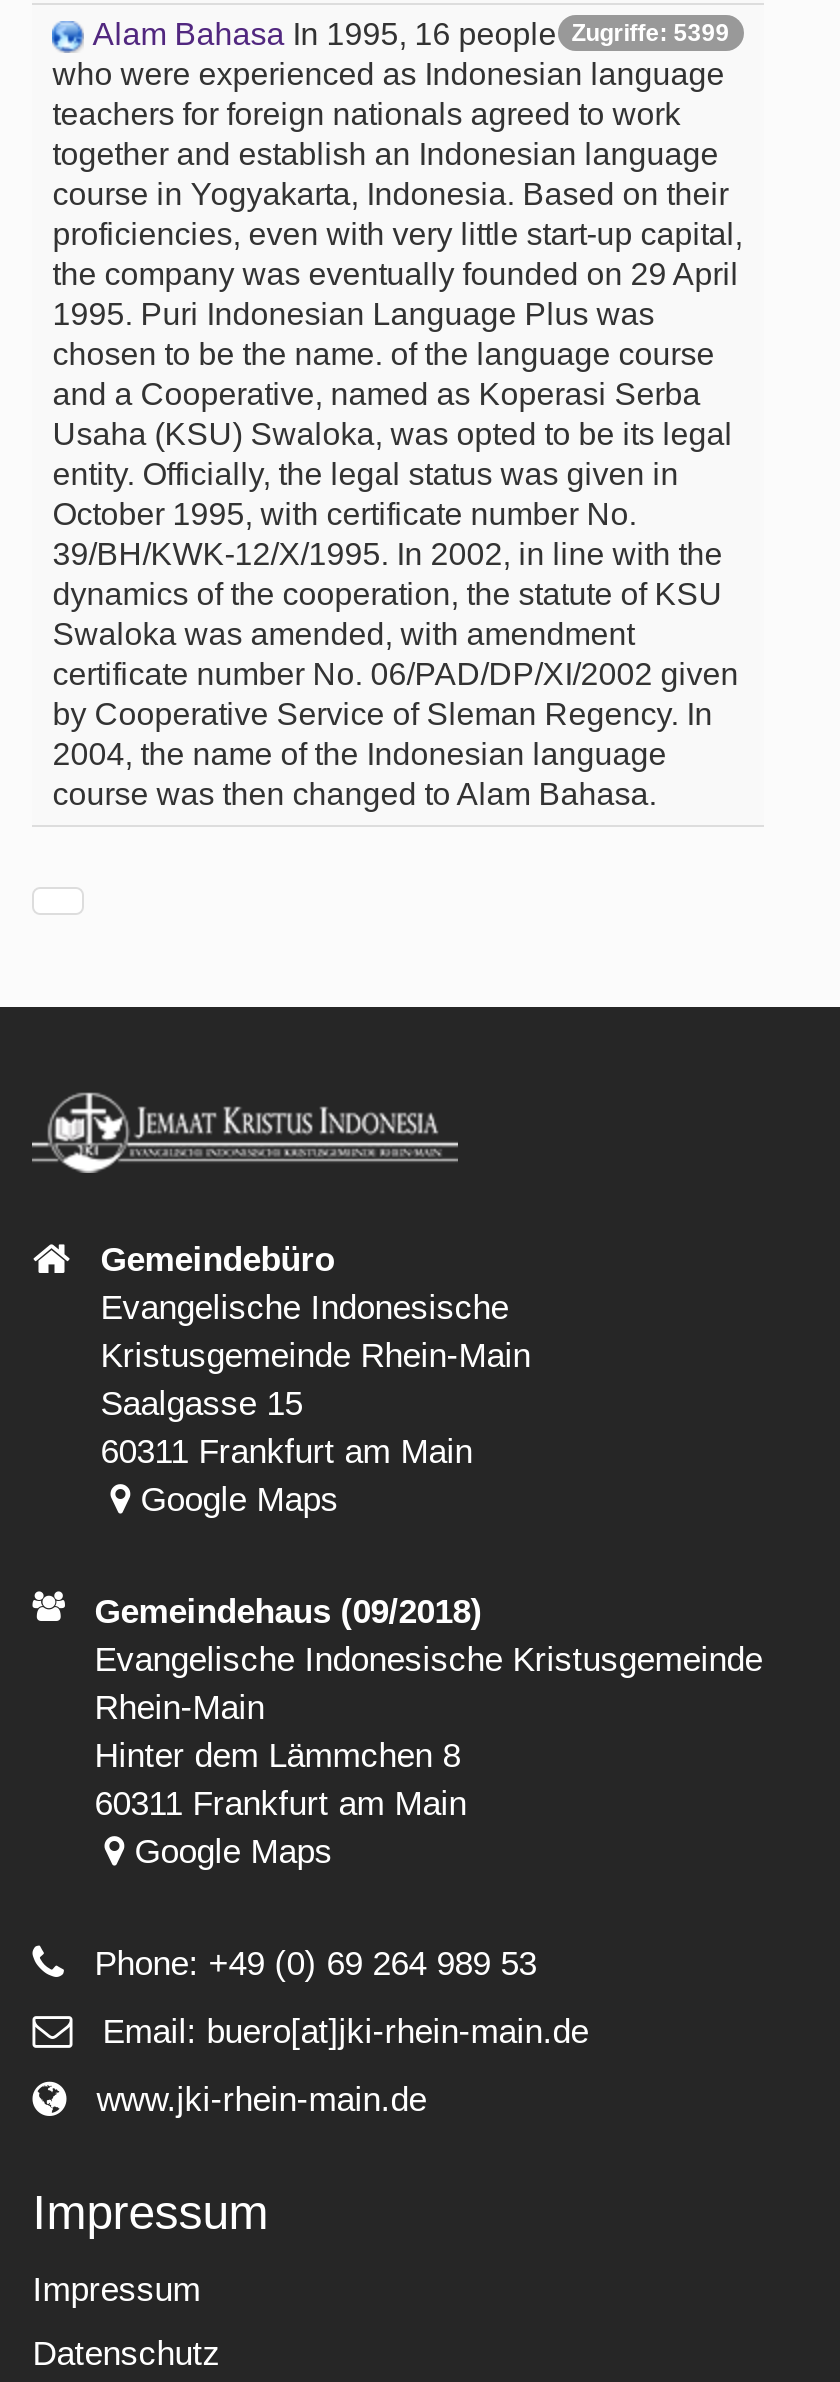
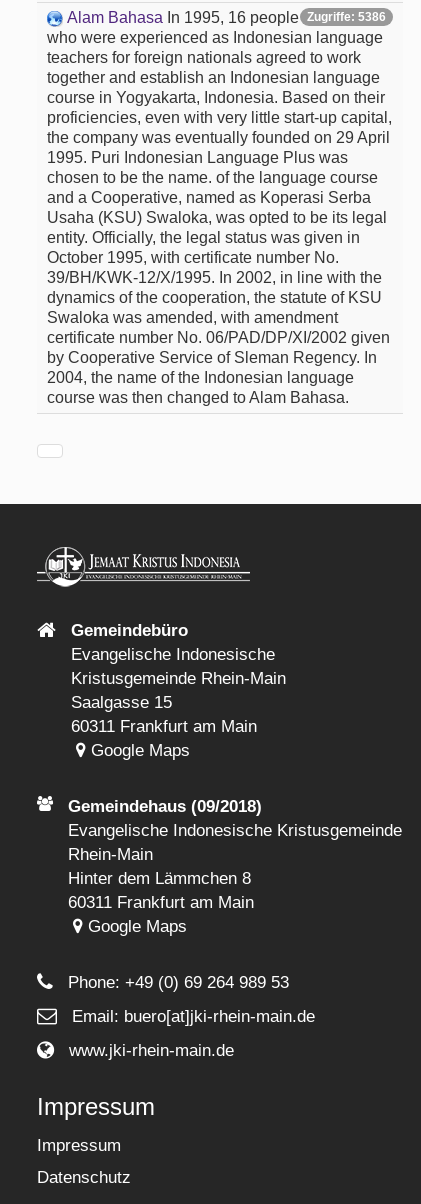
- Alam Bahasa In 1995, 16 people Zugriffe: 5399
+ Alam Bahasa In 1995, 16 people Zugriffe: 5386
